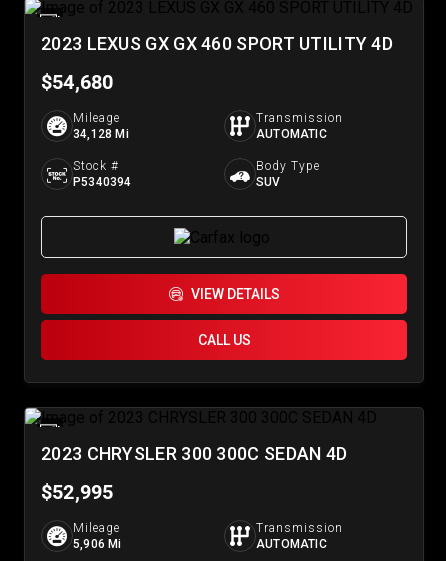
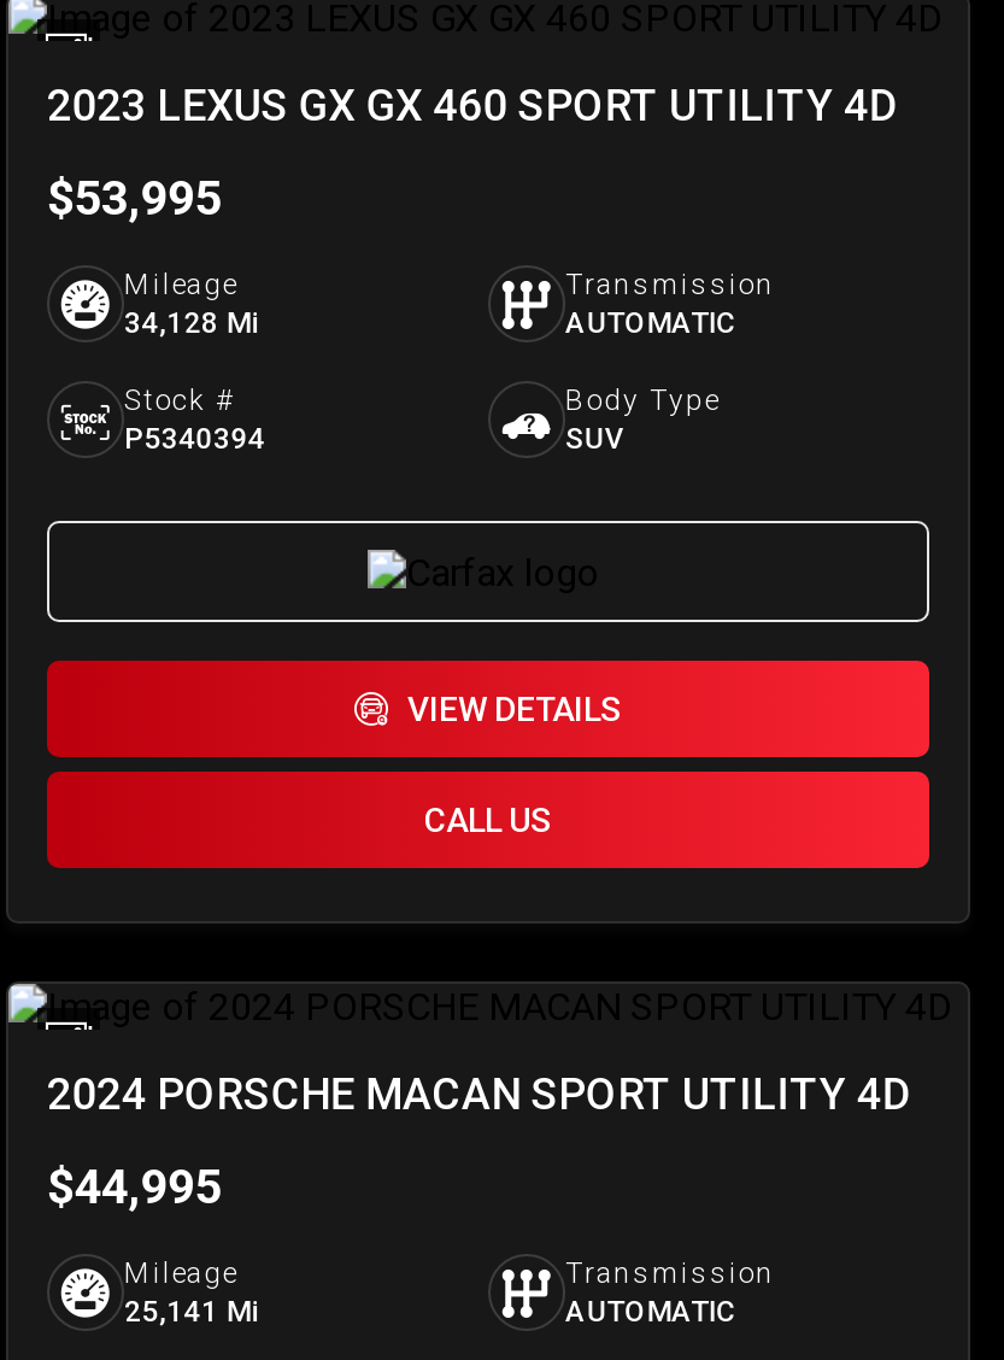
- $54,680
+ $53,995

- 2023 CHRYSLER 300 300C SEDAN 4D
+ 2024 PORSCHE MACAN SPORT UTILITY 4D

- $52,995
+ $44,995

- 5,906 Mi
+ 25,141 Mi
